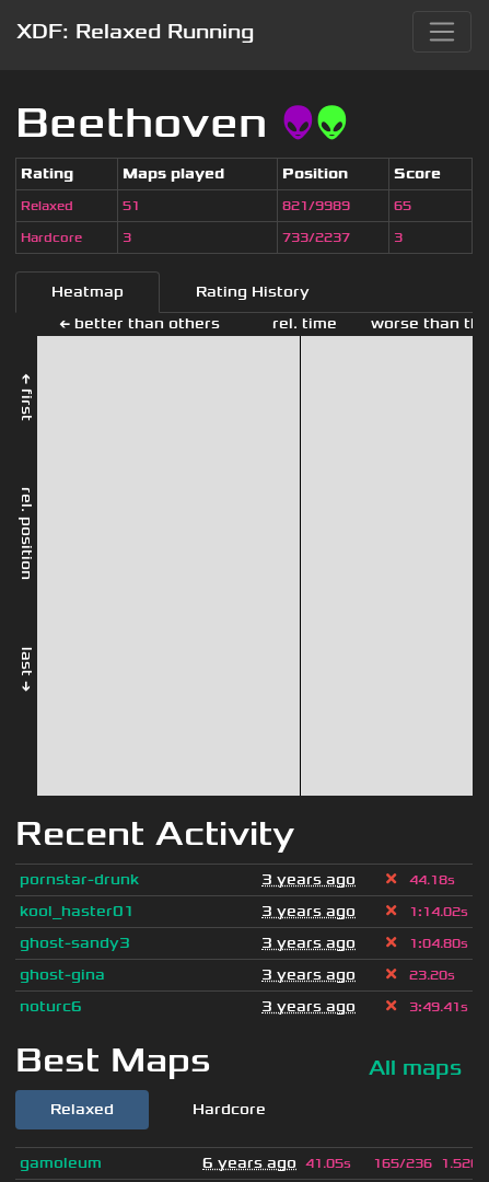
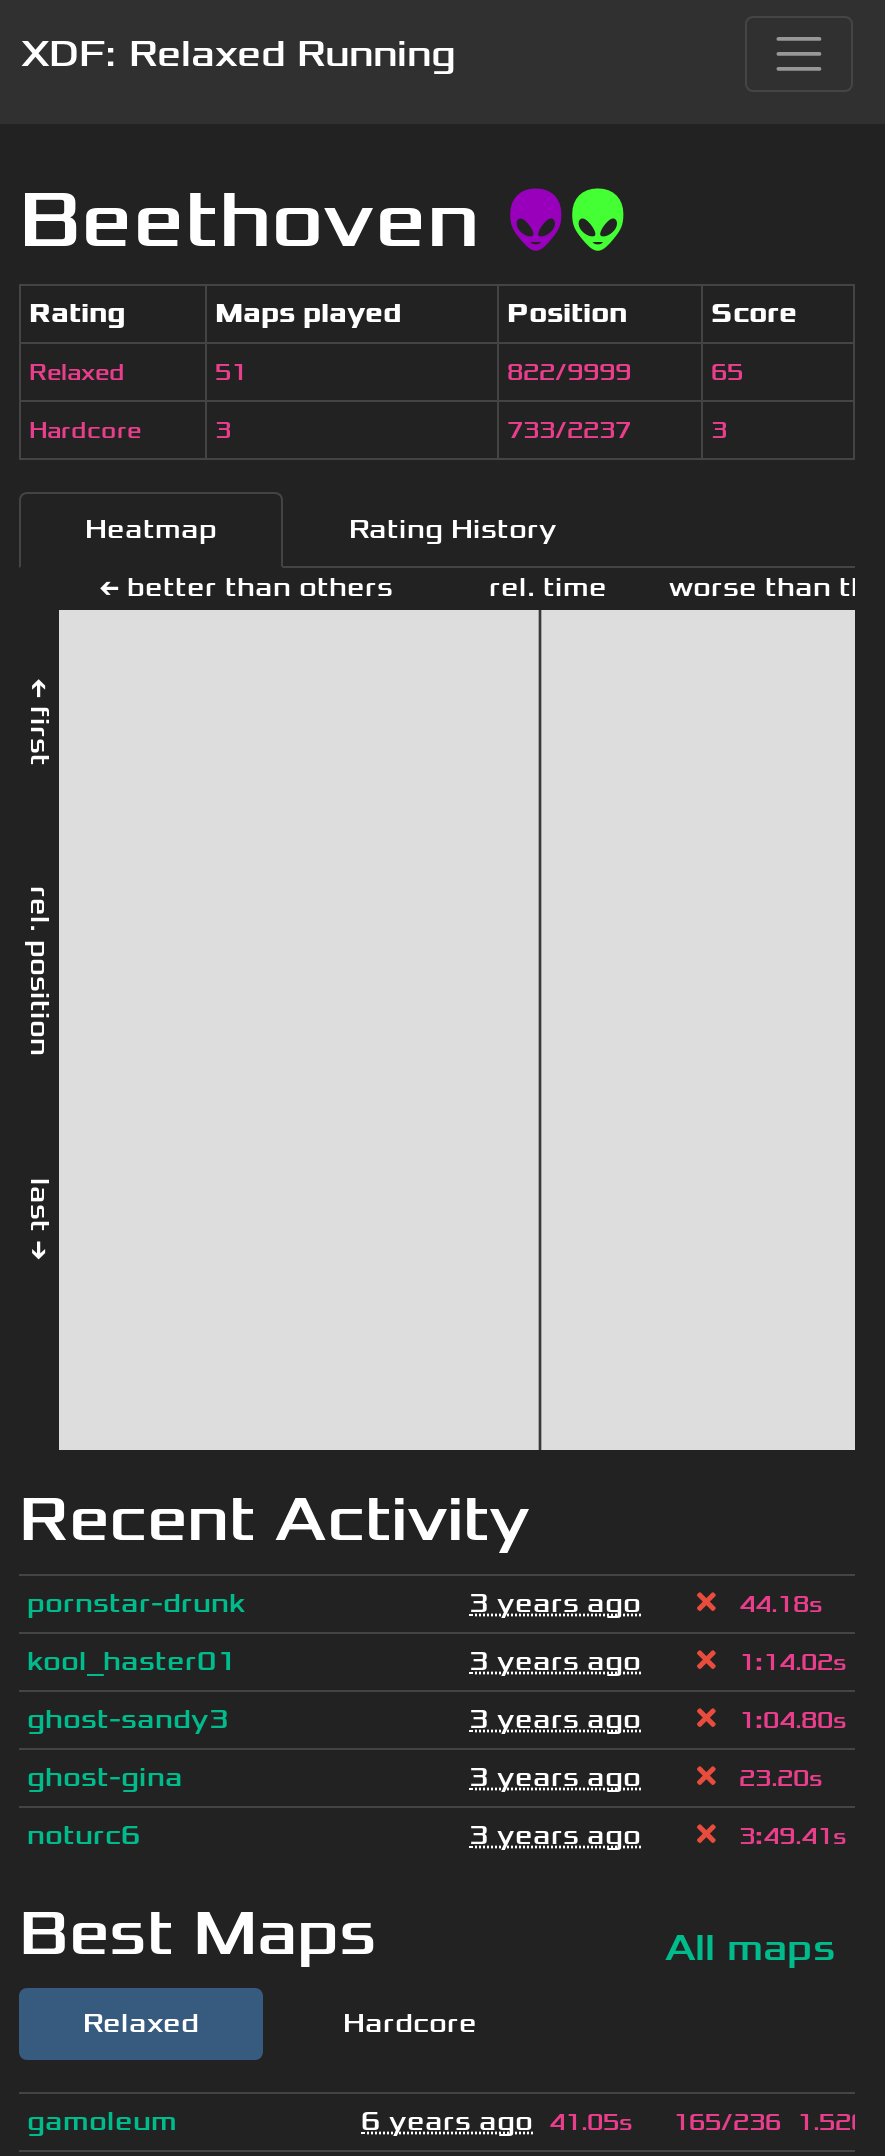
- 821/9989
+ 822/9999
